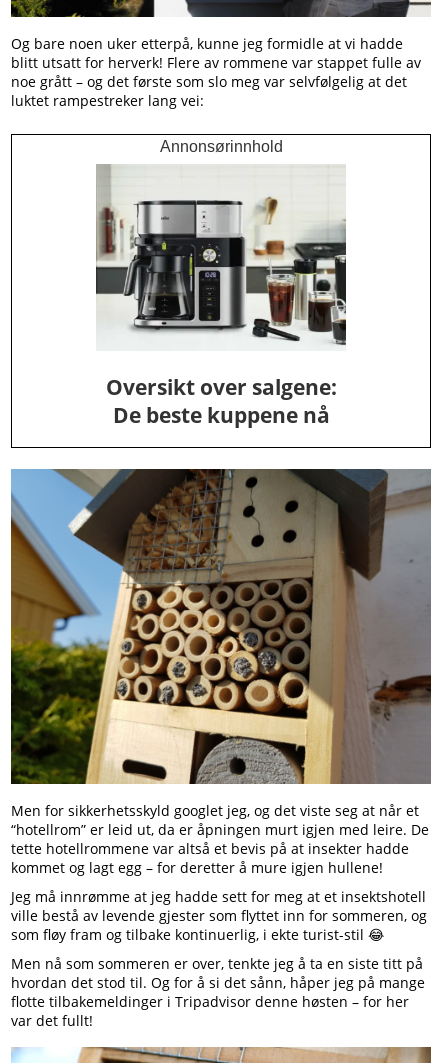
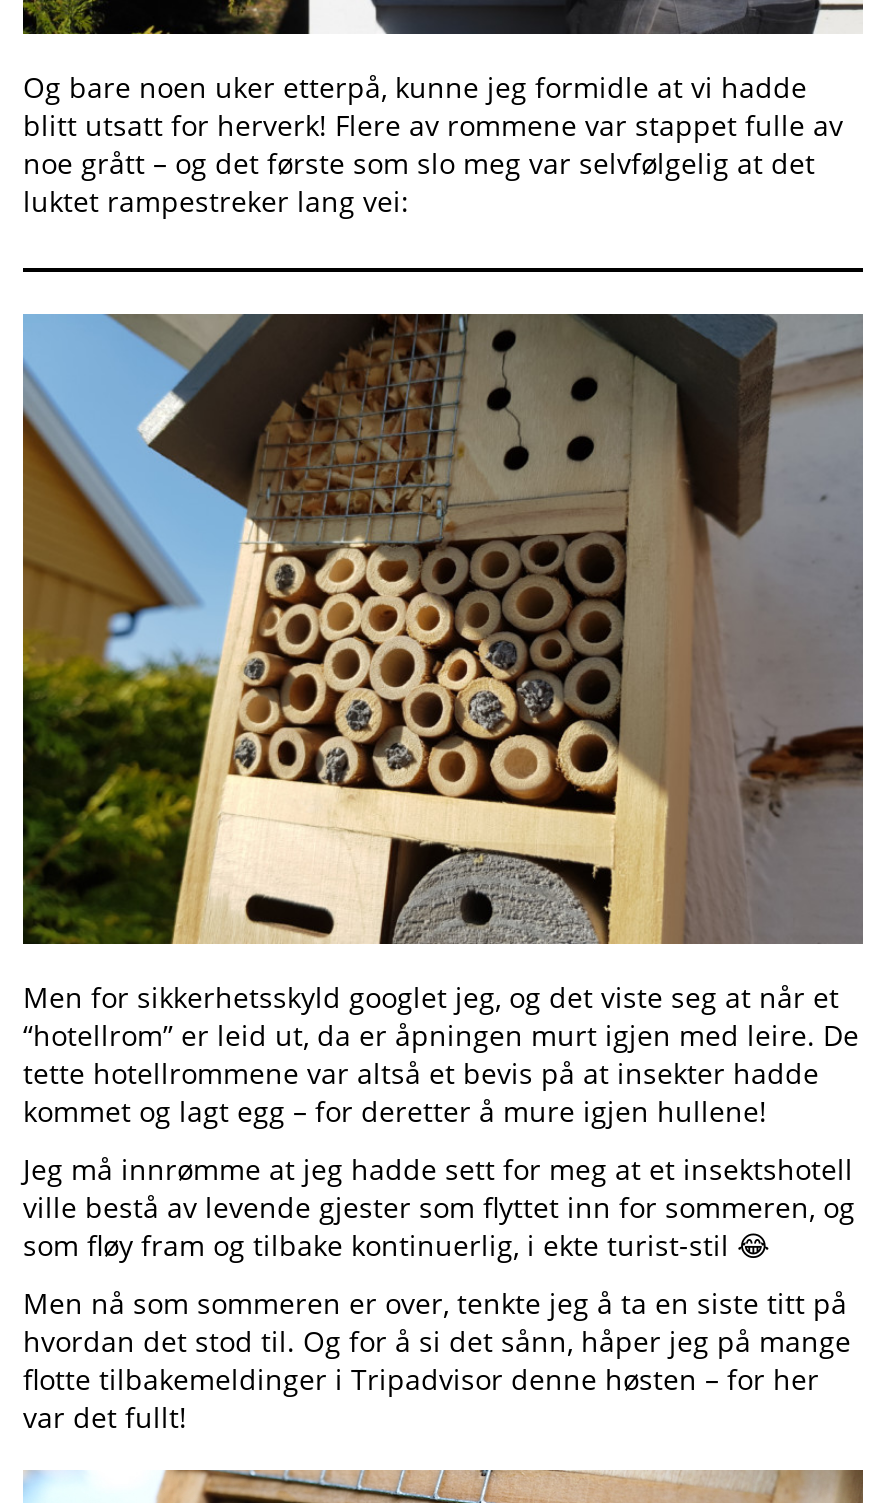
- [image]
- Annonsørinnhold

- Oversikt over salgene:
- De beste kuppene nå
